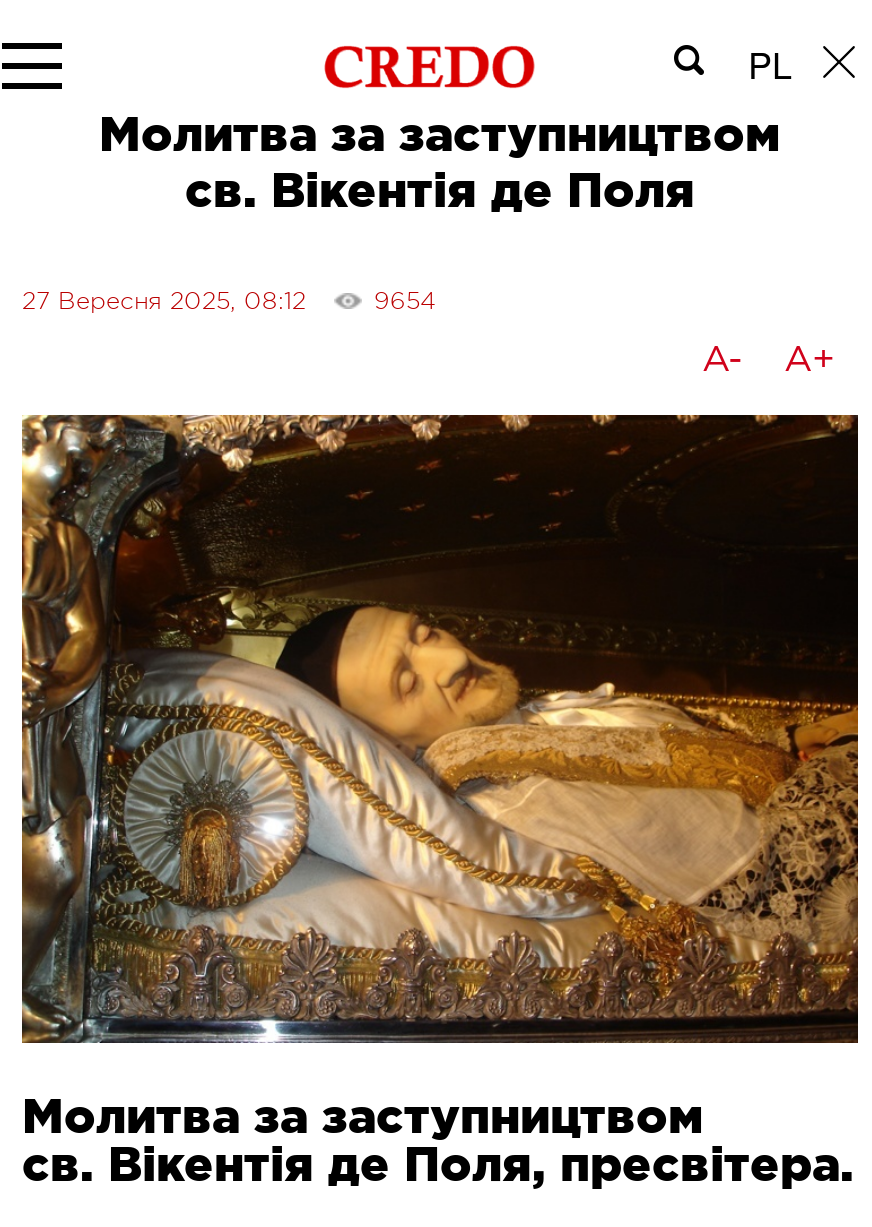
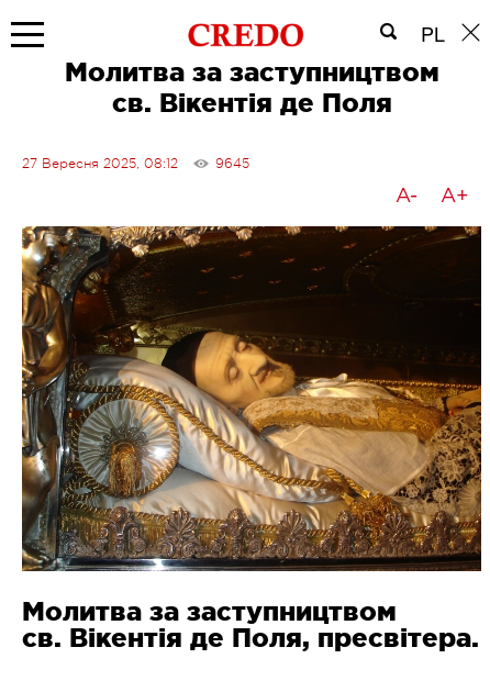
- 9654
+ 9645
